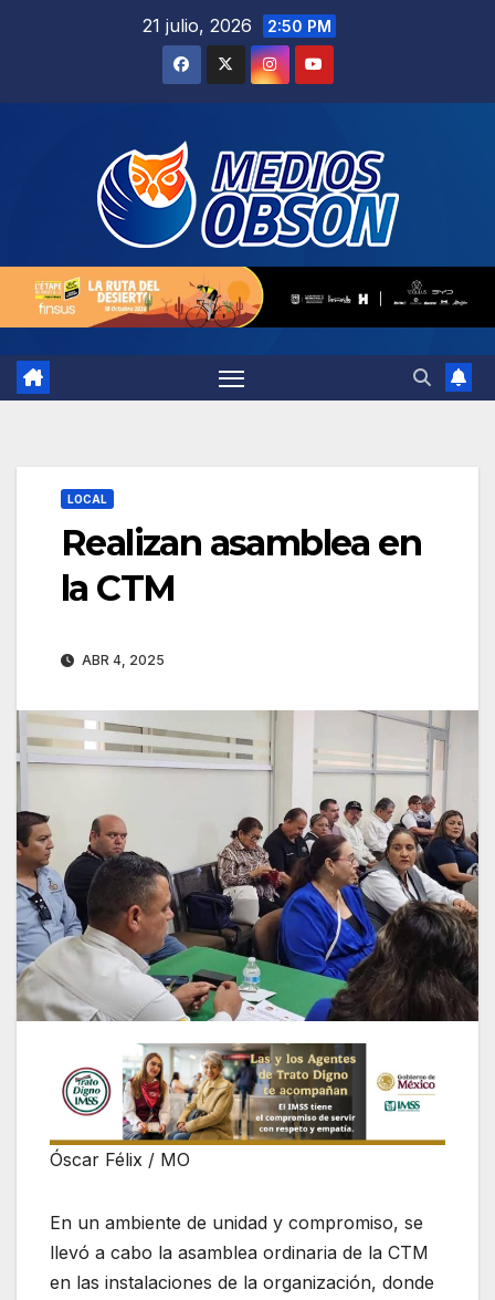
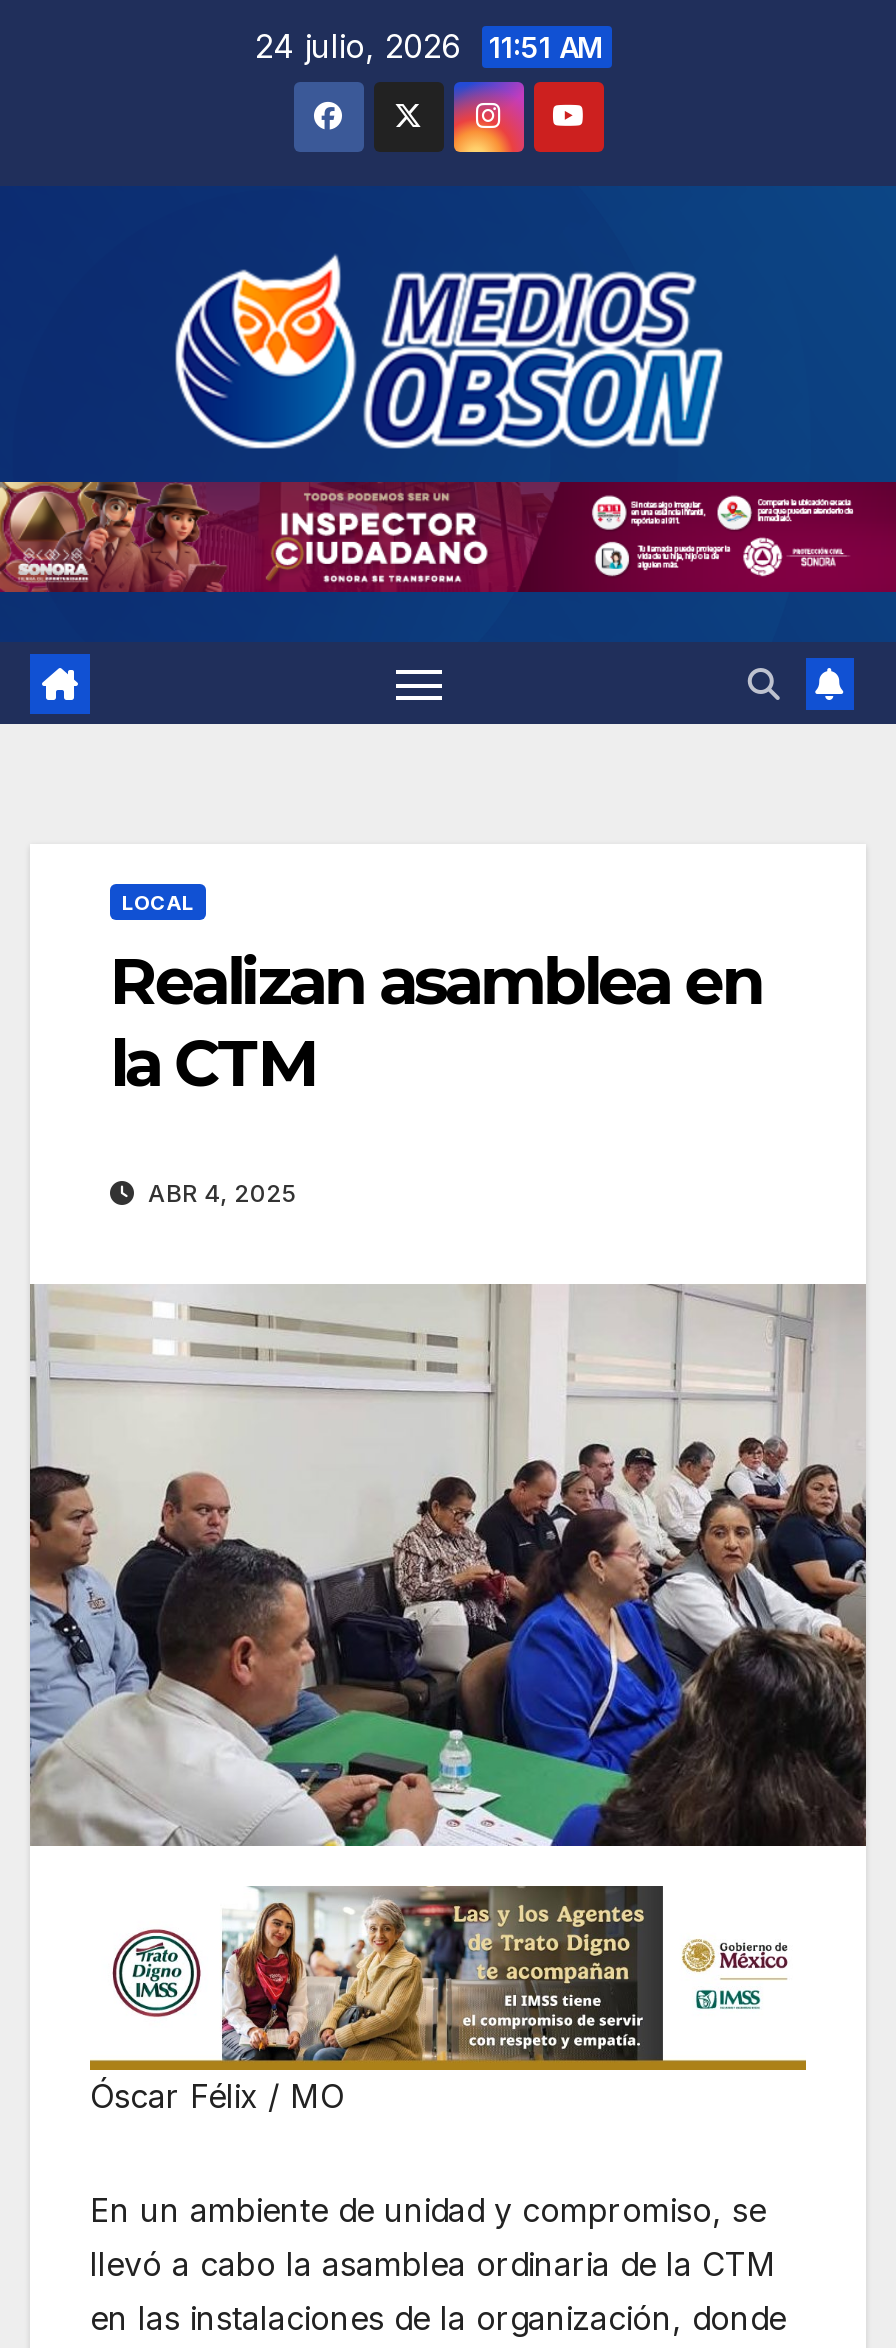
- 21 julio, 2026 2:50 PM
+ 24 julio, 2026 11:51 AM

- [image]
+ [image]
